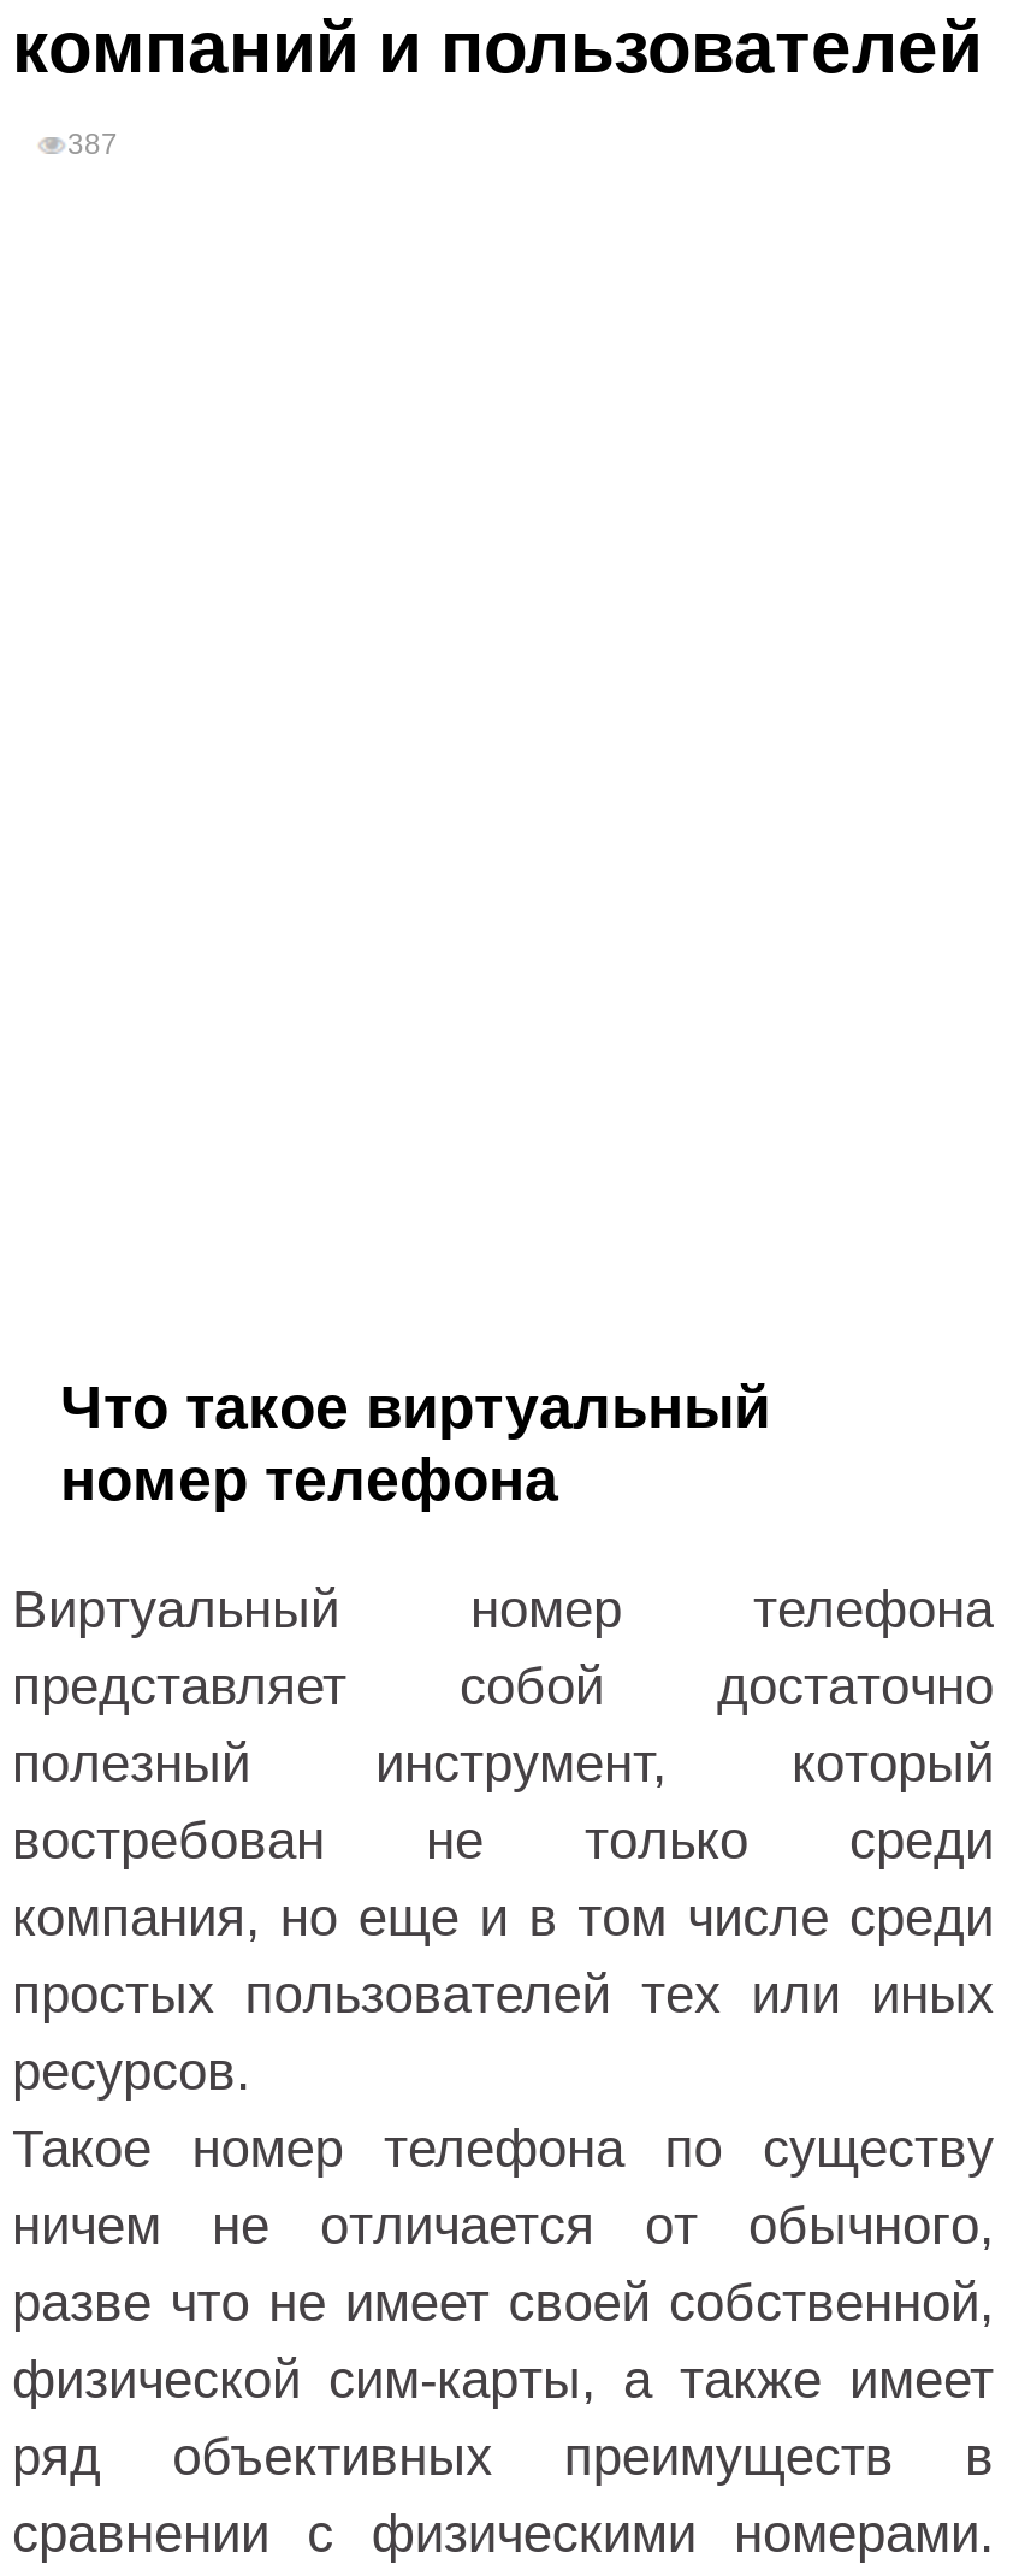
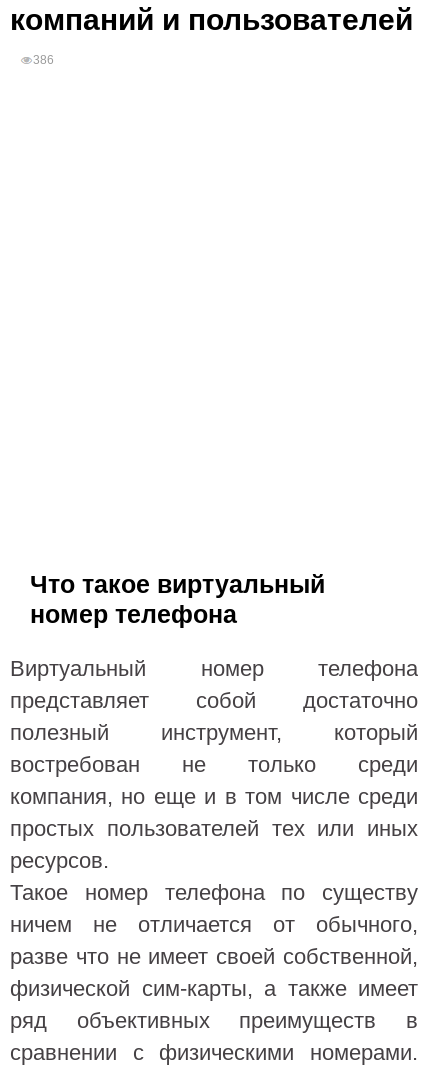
- 387
+ 386
